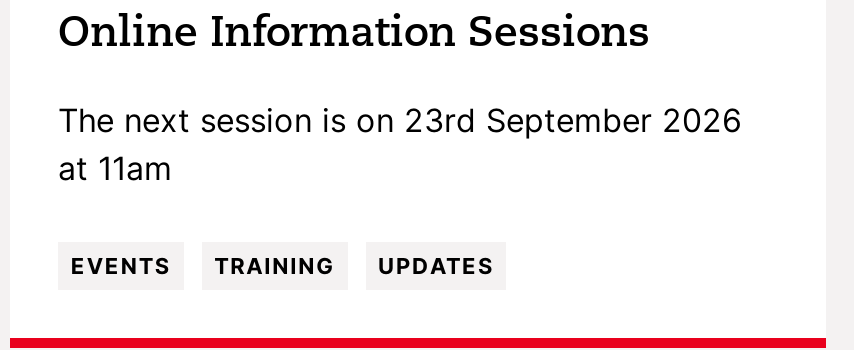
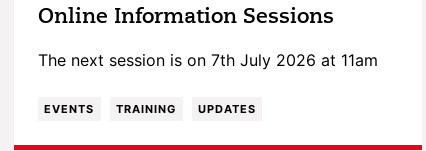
- The next session is on 23rd September 2026
- at 11am
+ The next session is on 7th July 2026 at 11am
